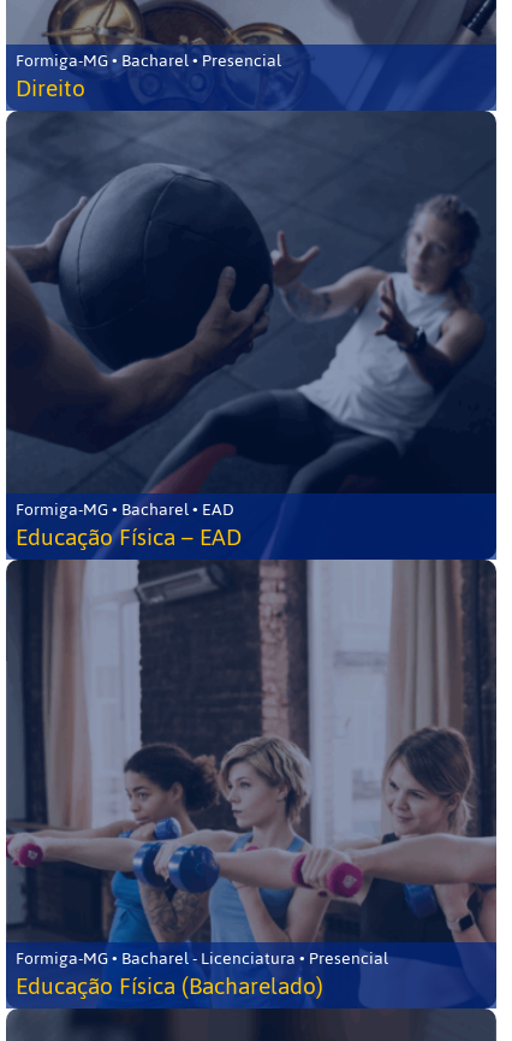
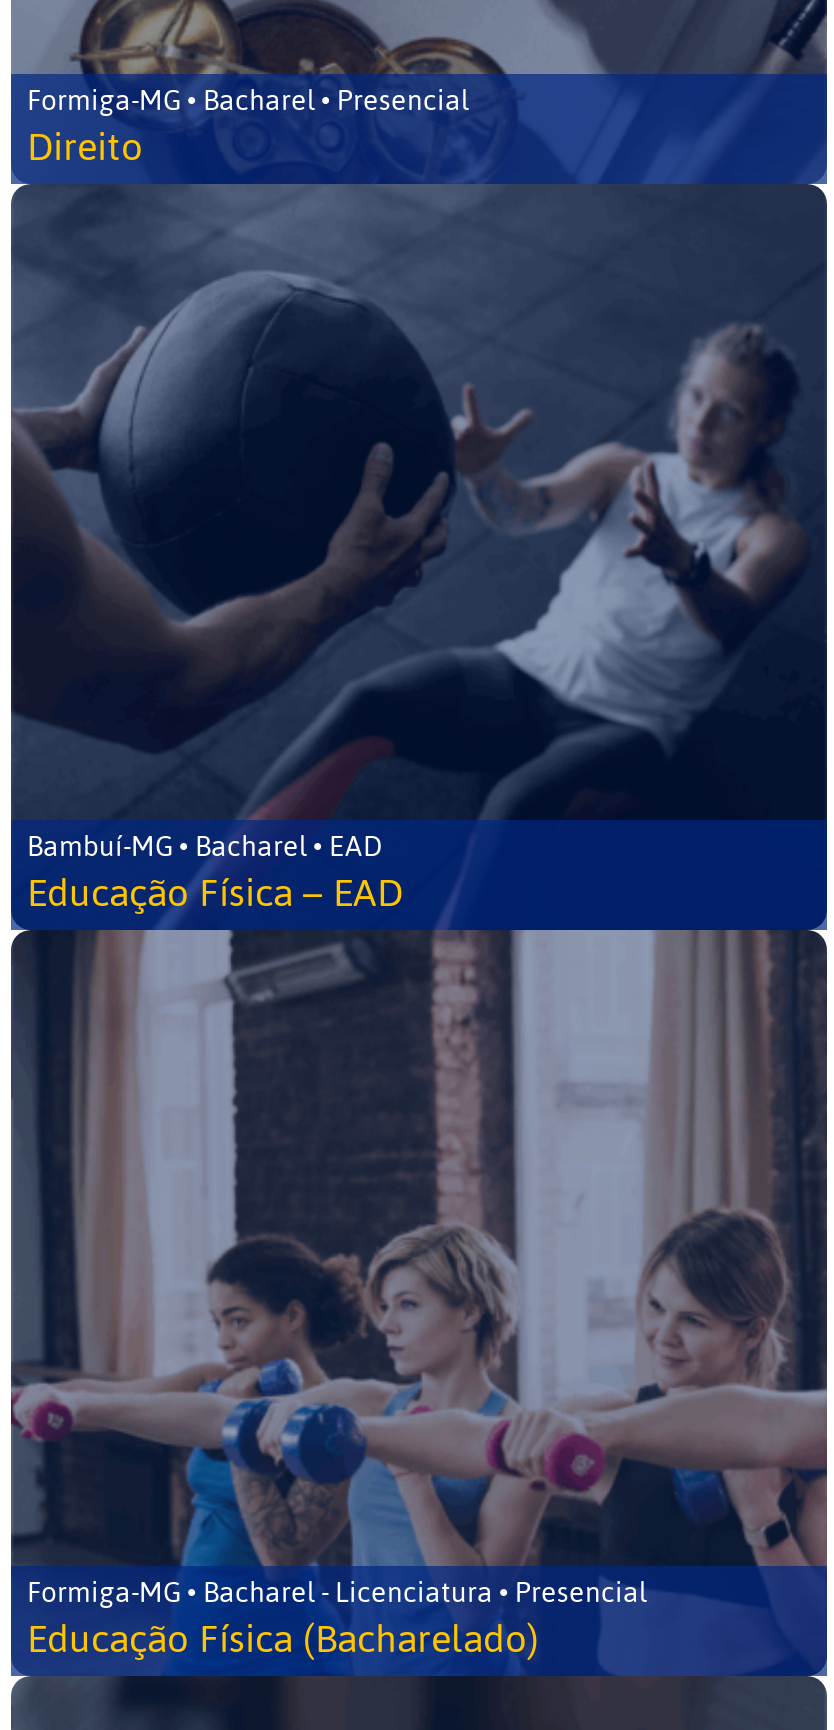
- Formiga-MG • Bacharel • EAD
+ Bambuí-MG • Bacharel • EAD
